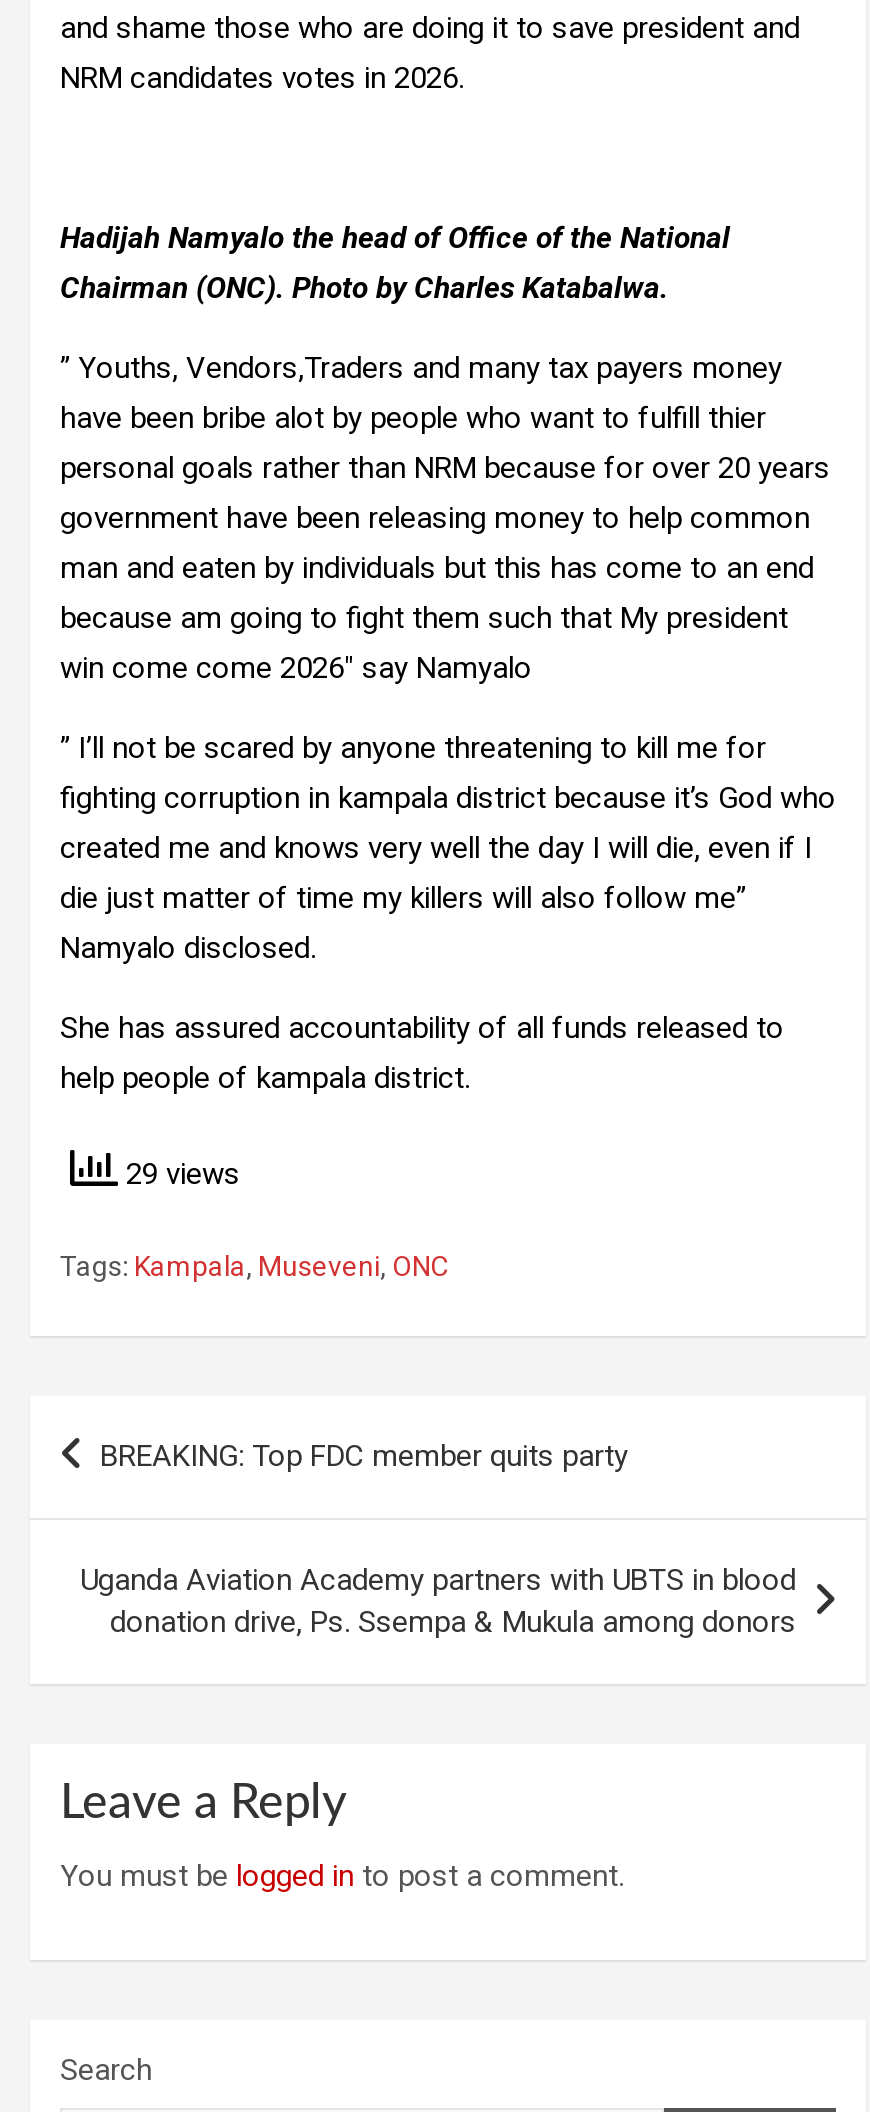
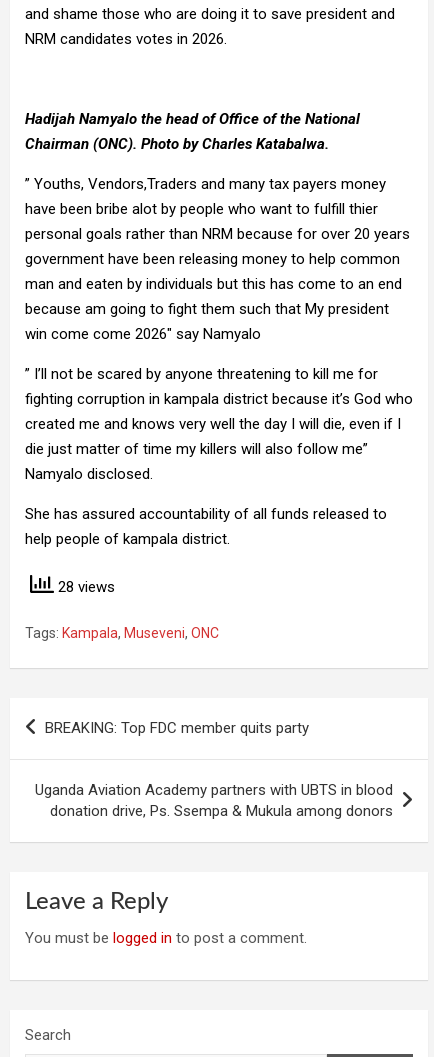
- 29 views
+ 28 views
